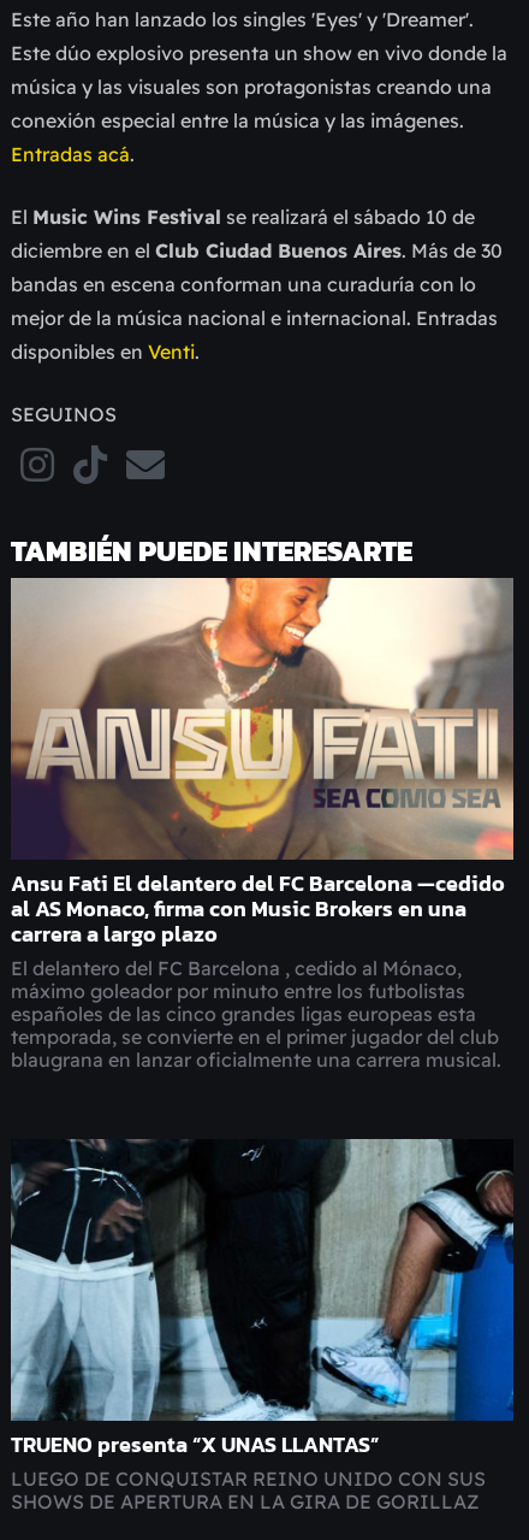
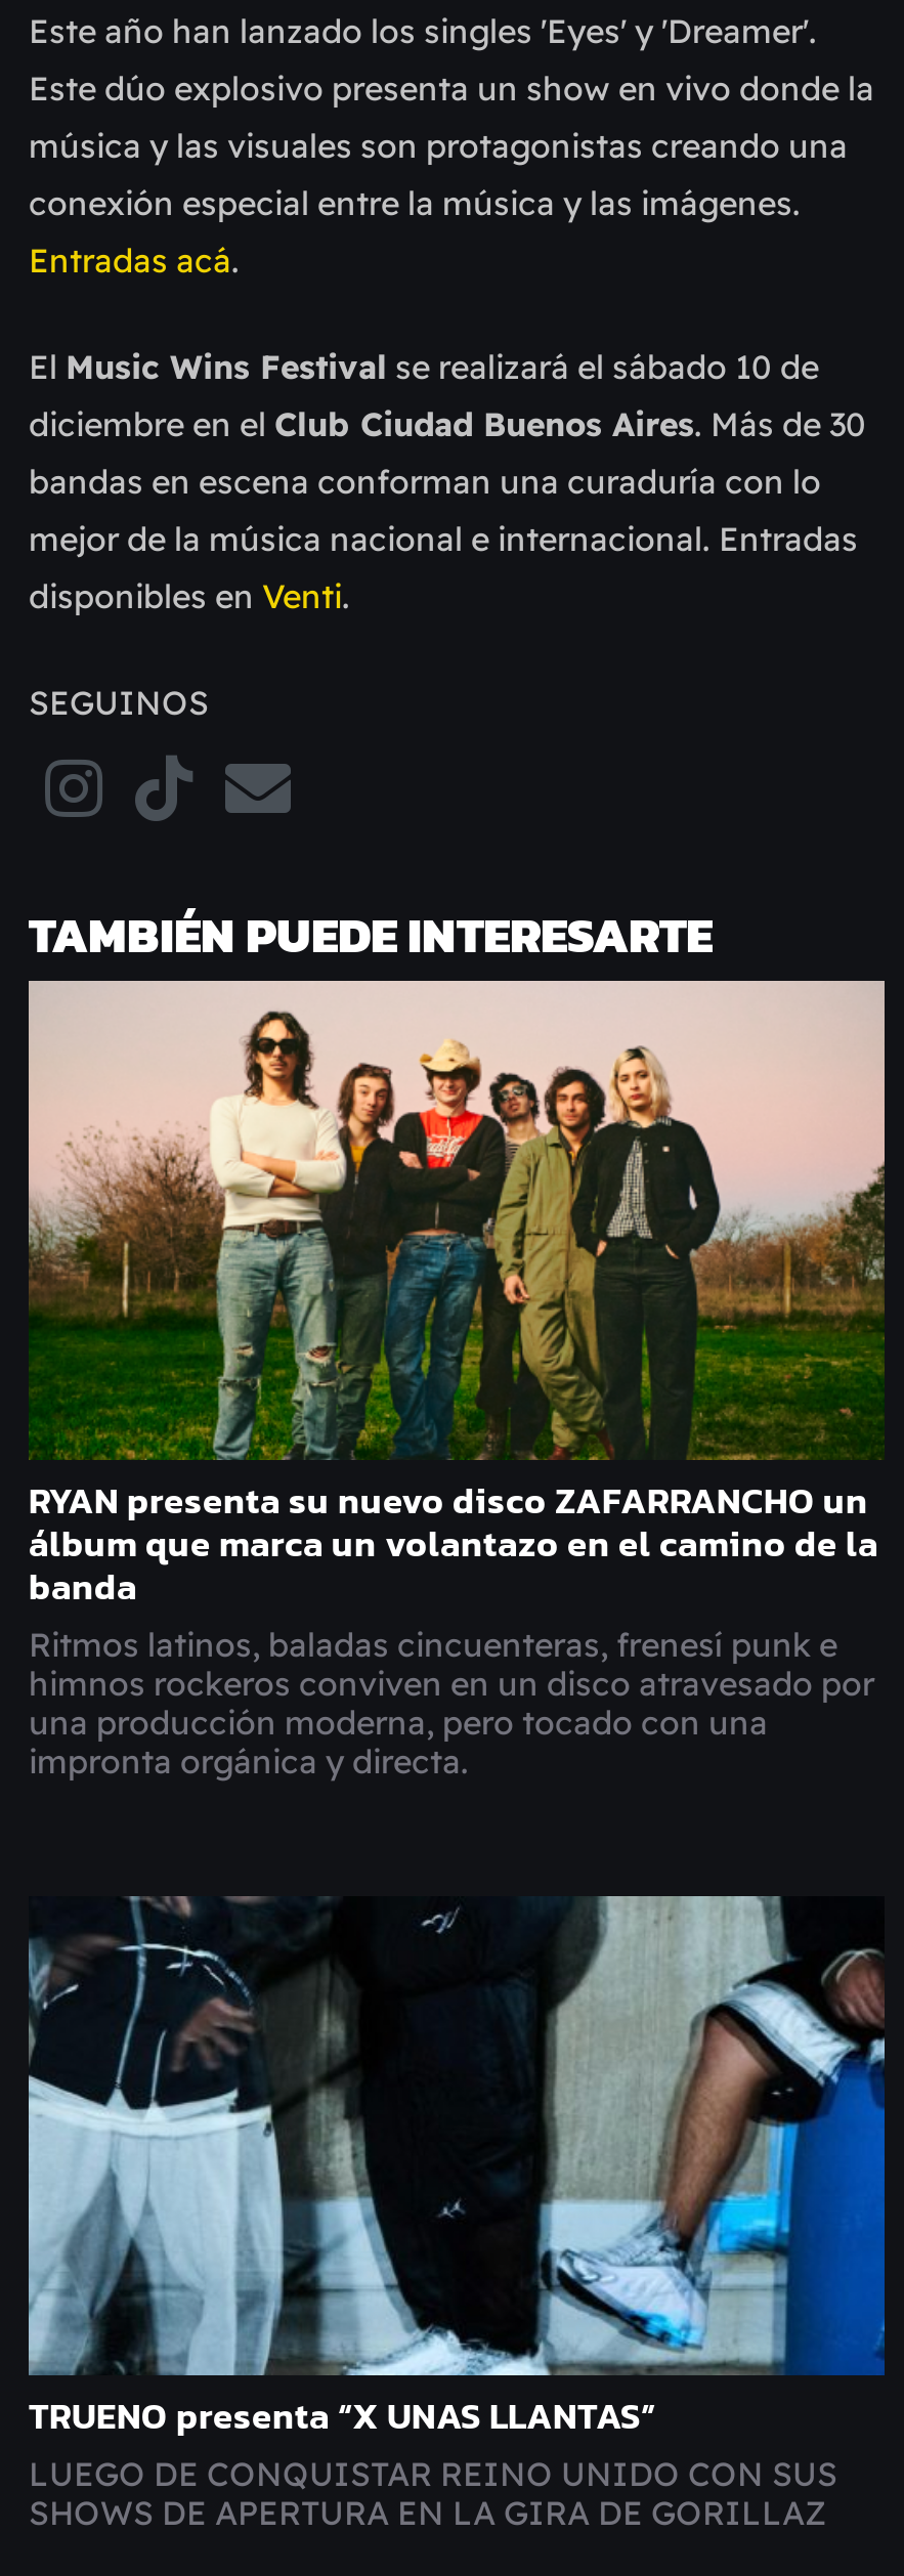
- [image]
- Ansu Fati El delantero del FC Barcelona —cedido
- al AS Monaco, firma con Music Brokers en una
- carrera a largo plazo
- El delantero del FC Barcelona , cedido al Mónaco,
- máximo goleador por minuto entre los futbolistas
- españoles de las cinco grandes ligas europeas esta
- temporada, se convierte en el primer jugador del club
- blaugrana en lanzar oficialmente una carrera musical.
+ [image]
+ RYAN presenta su nuevo disco ZAFARRANCHO un
+ álbum que marca un volantazo en el camino de la
+ banda
+ Ritmos latinos, baladas cincuenteras, frenesí punk e
+ himnos rockeros conviven en un disco atravesado por
+ una producción moderna, pero tocado con una
+ impronta orgánica y directa.
